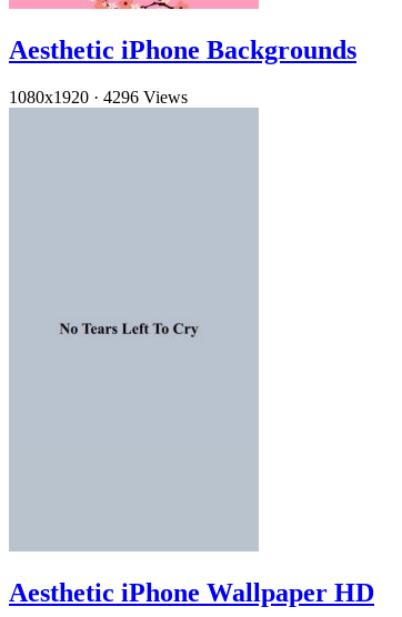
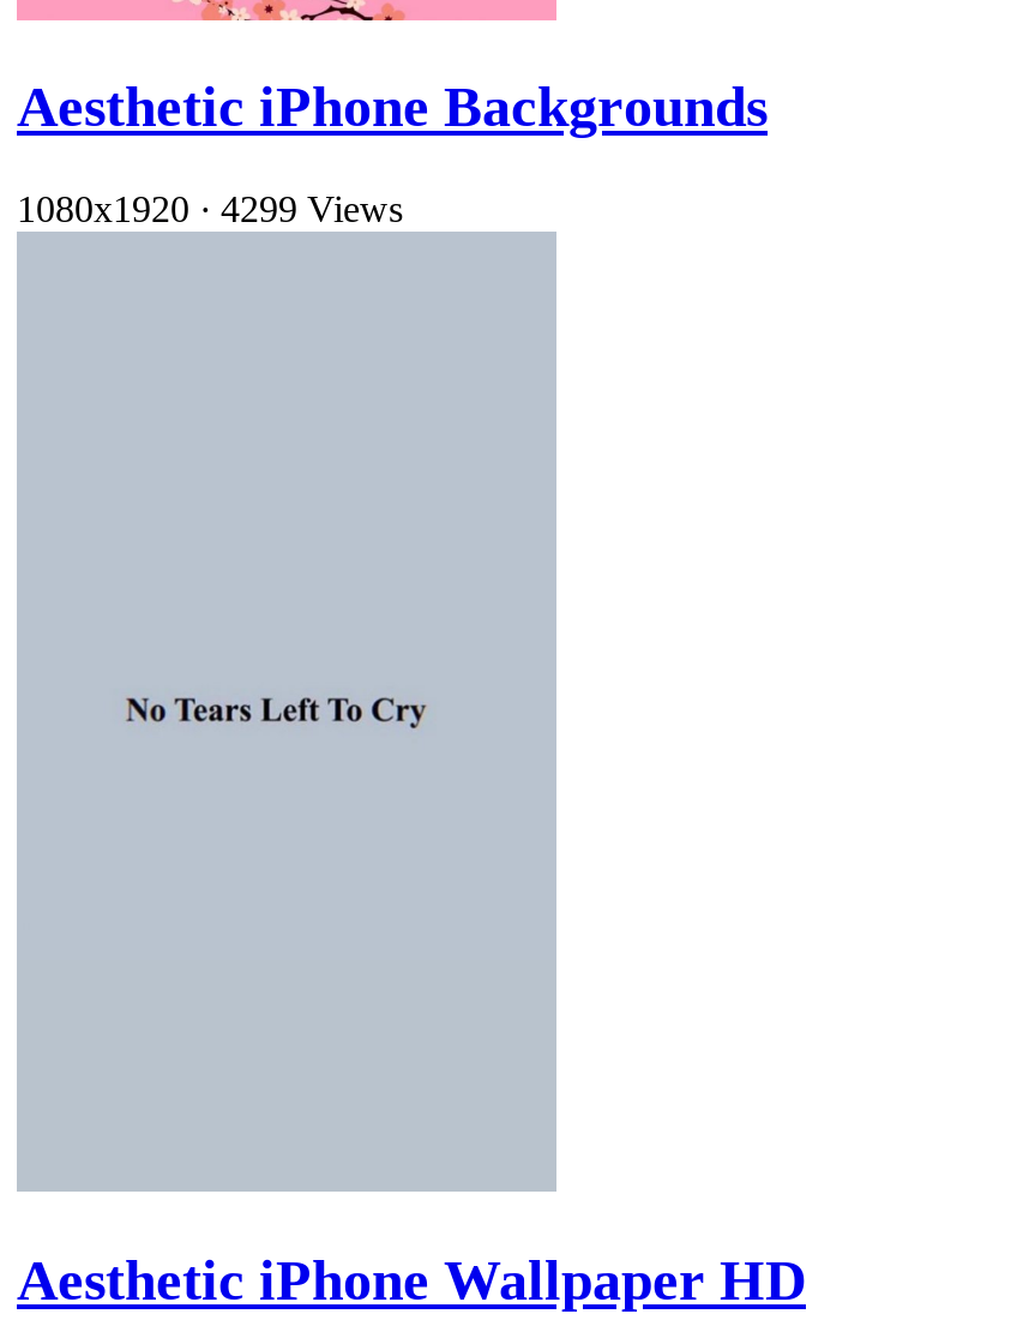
- 1080x1920 · 4296 Views
+ 1080x1920 · 4299 Views
